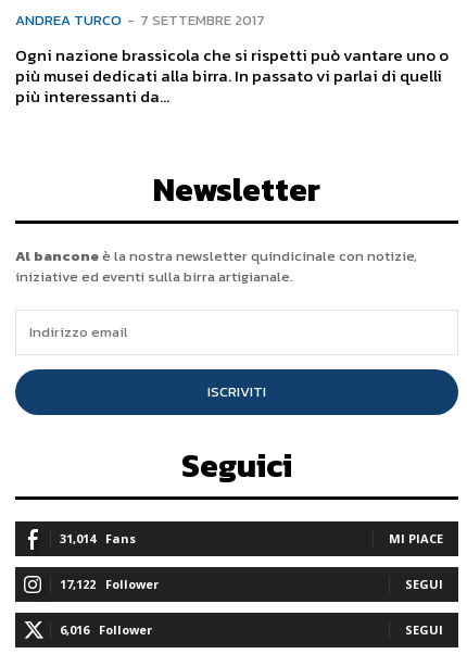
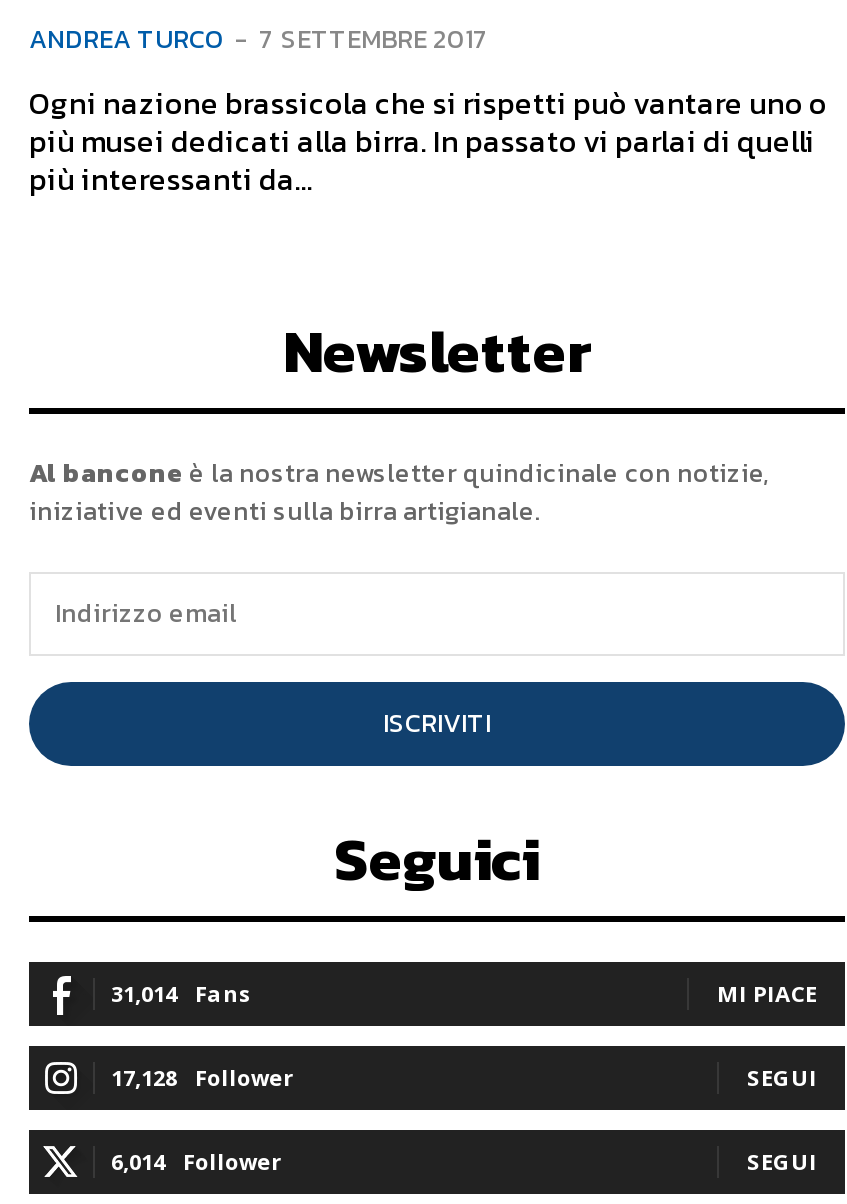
- 17,122 Follower
+ 17,128 Follower

- 6,016 Follower
+ 6,014 Follower
